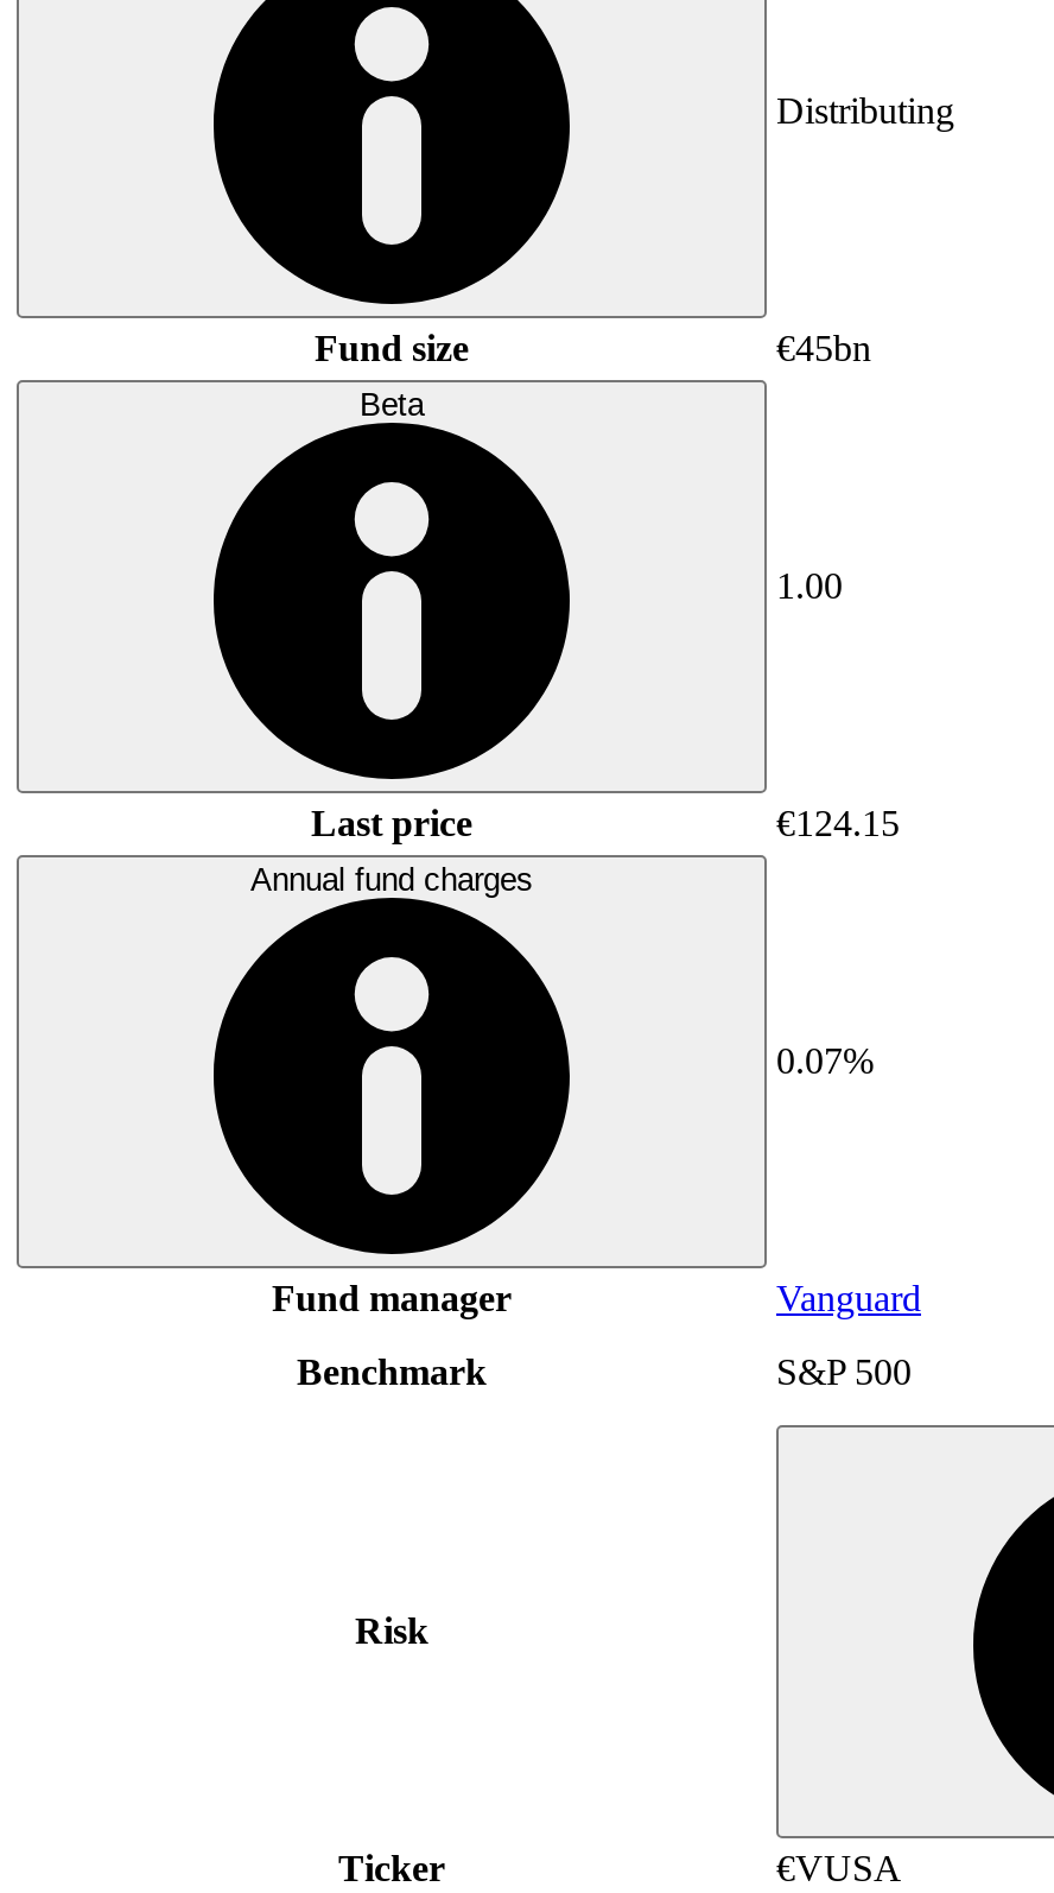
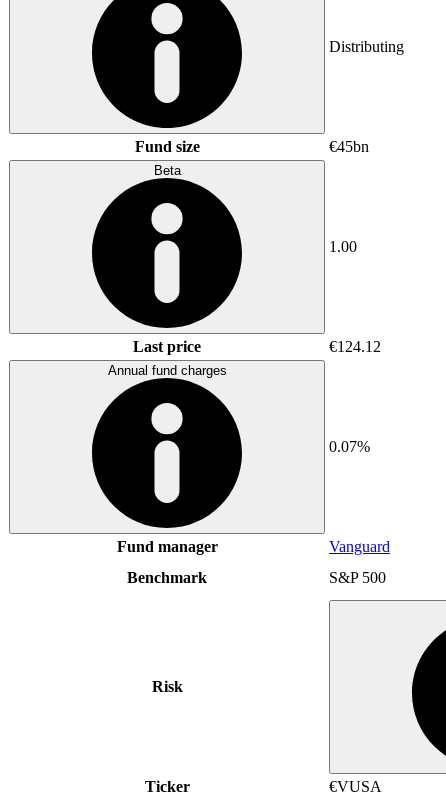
- €124.15
+ €124.12
